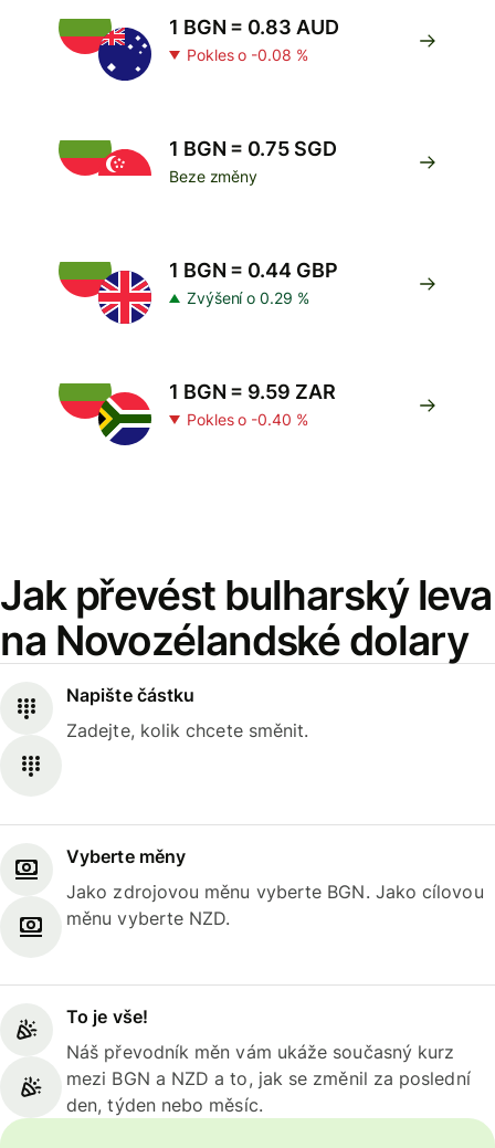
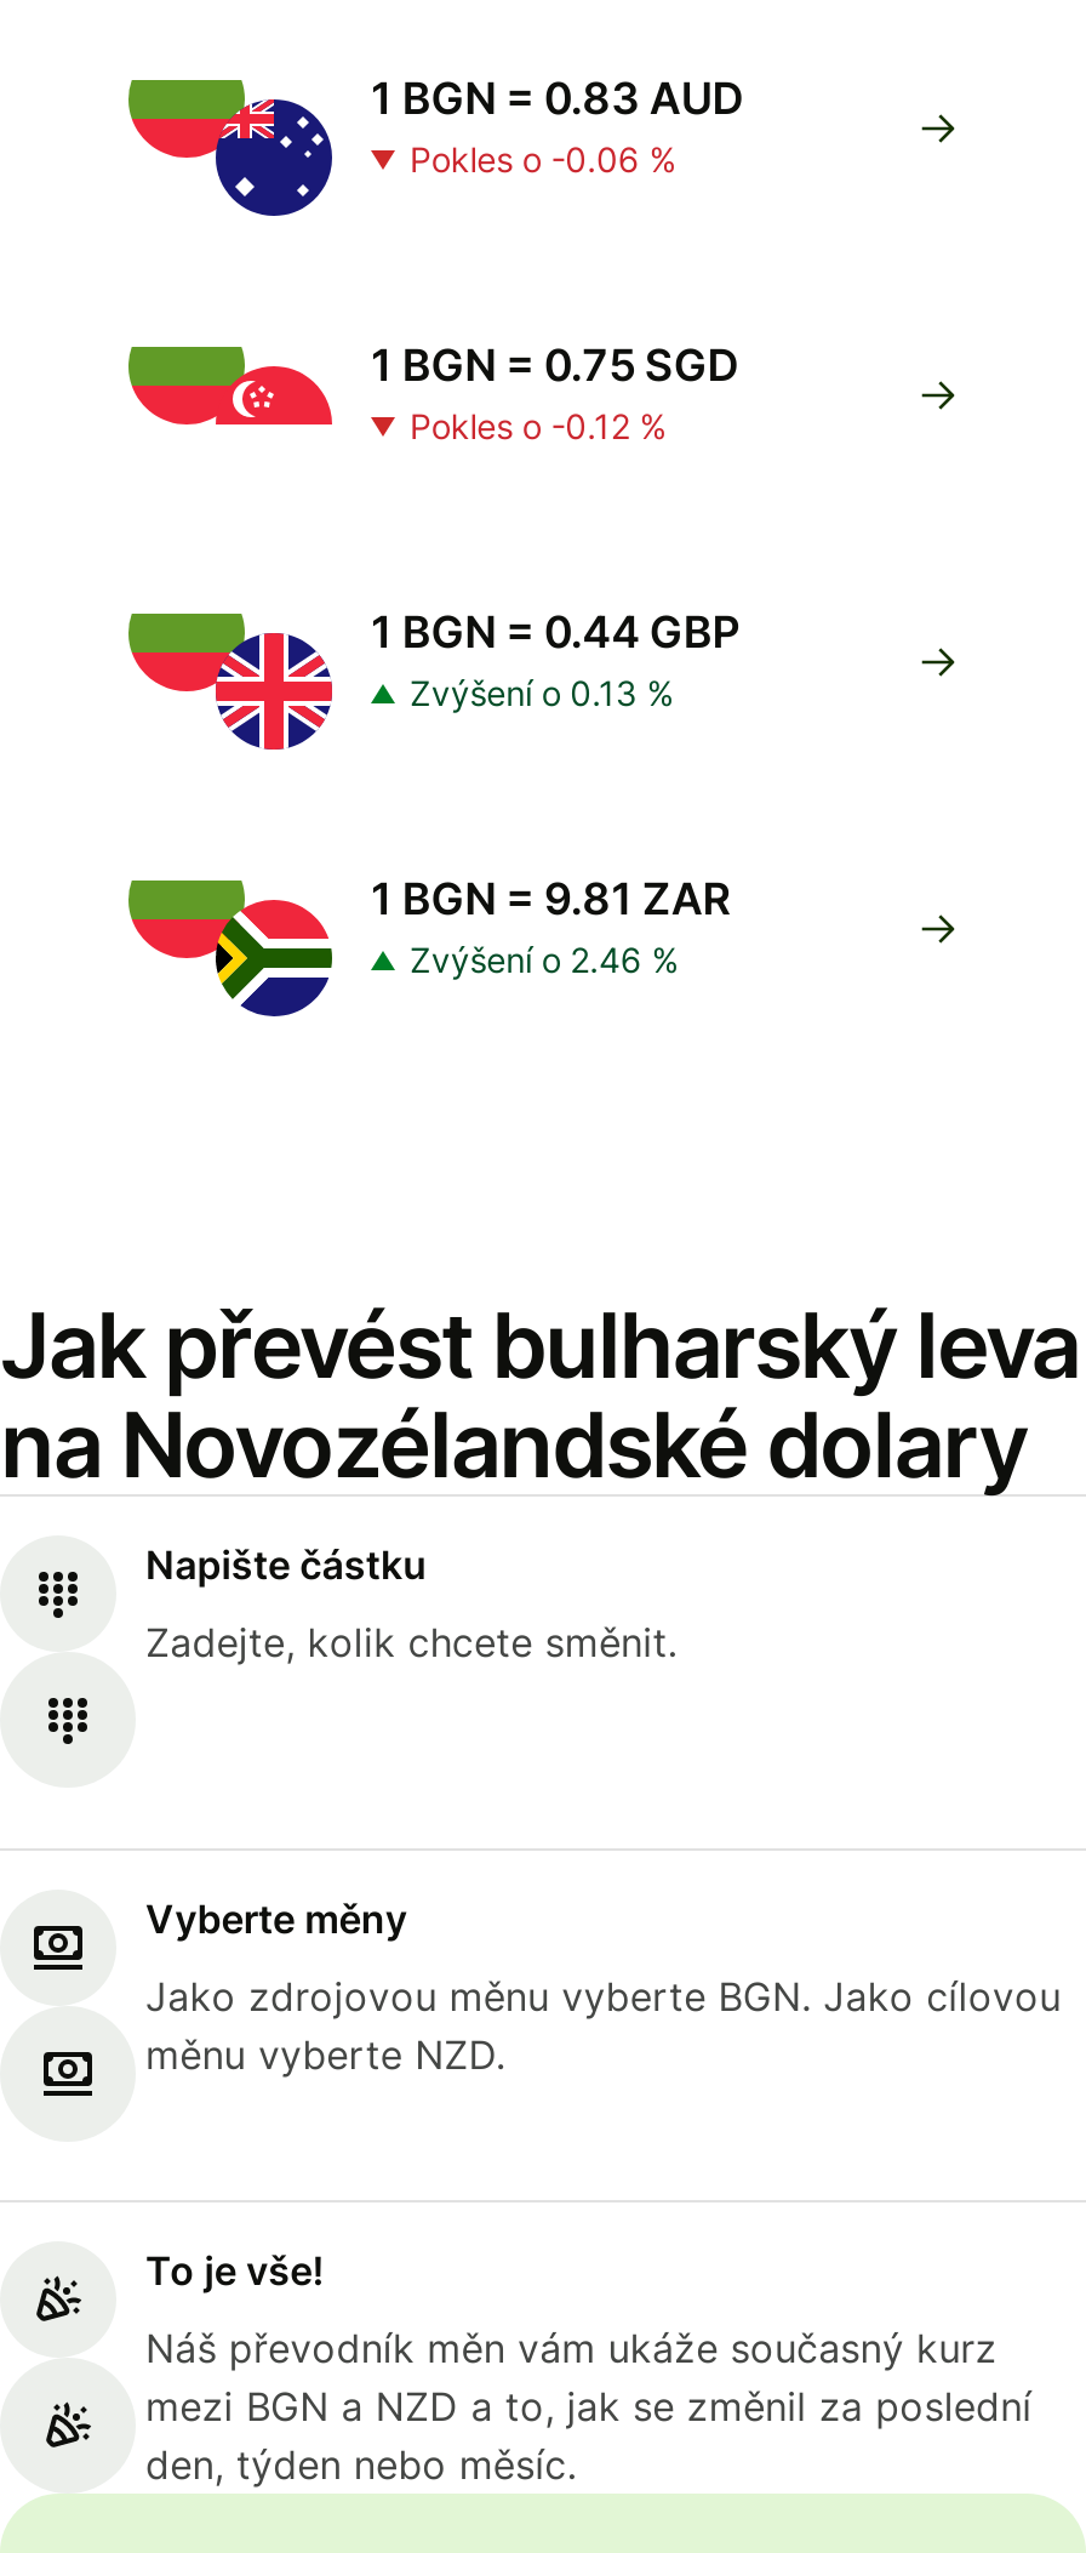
- Pokles o -0.08 %
+ Pokles o -0.06 %

- Beze změny
+ Pokles o -0.12 %

- Zvýšení o 0.29 %
+ Zvýšení o 0.13 %

- 1 BGN = 9.59 ZAR
+ 1 BGN = 9.81 ZAR

- Pokles o -0.40 %
+ Zvýšení o 2.46 %
